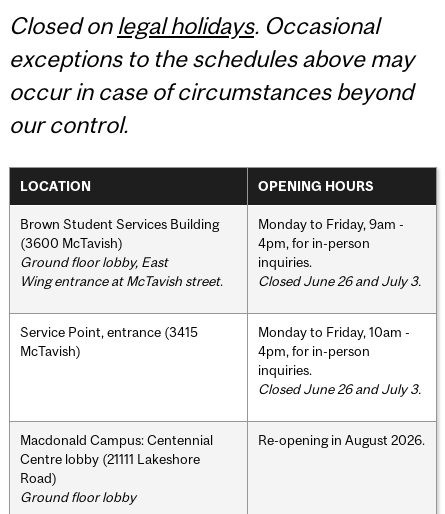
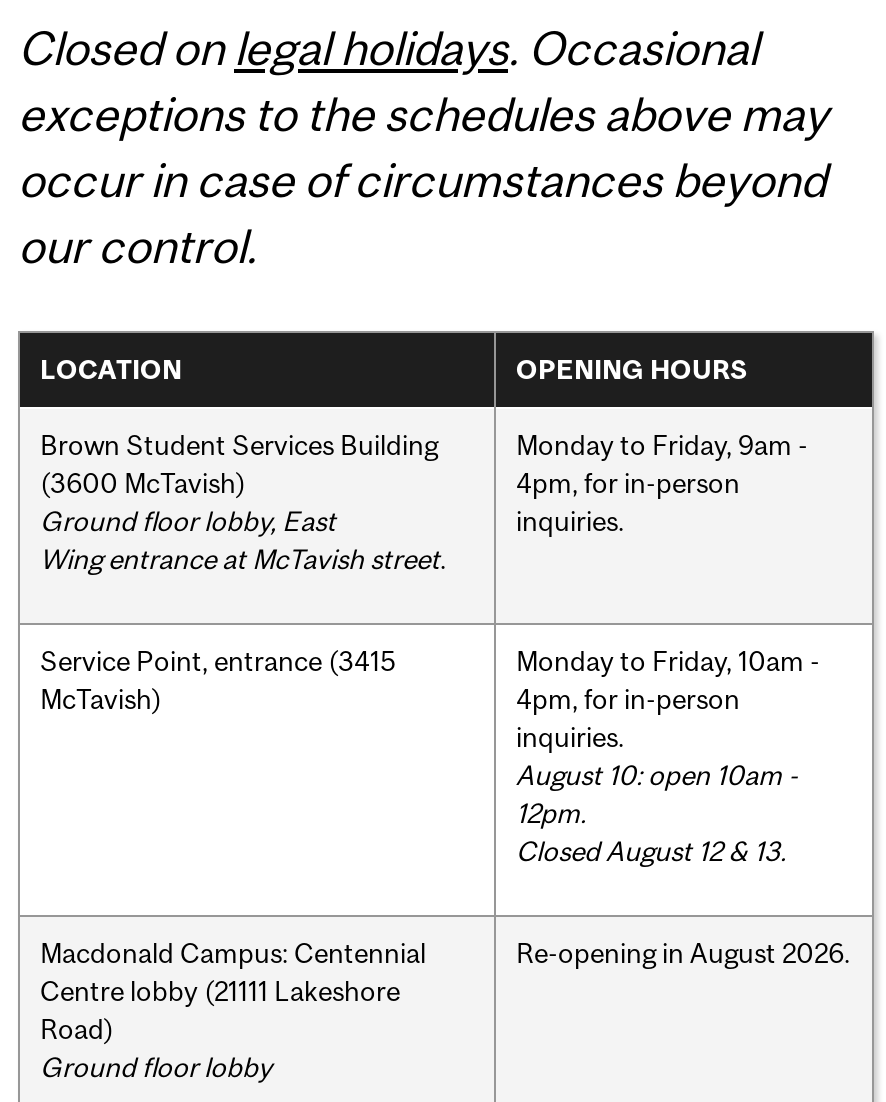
- Closed June 26 and July 3.

- Closed June 26 and July 3.
+ August 10: open 10am -
+ 12pm.
+ Closed August 12 & 13.
